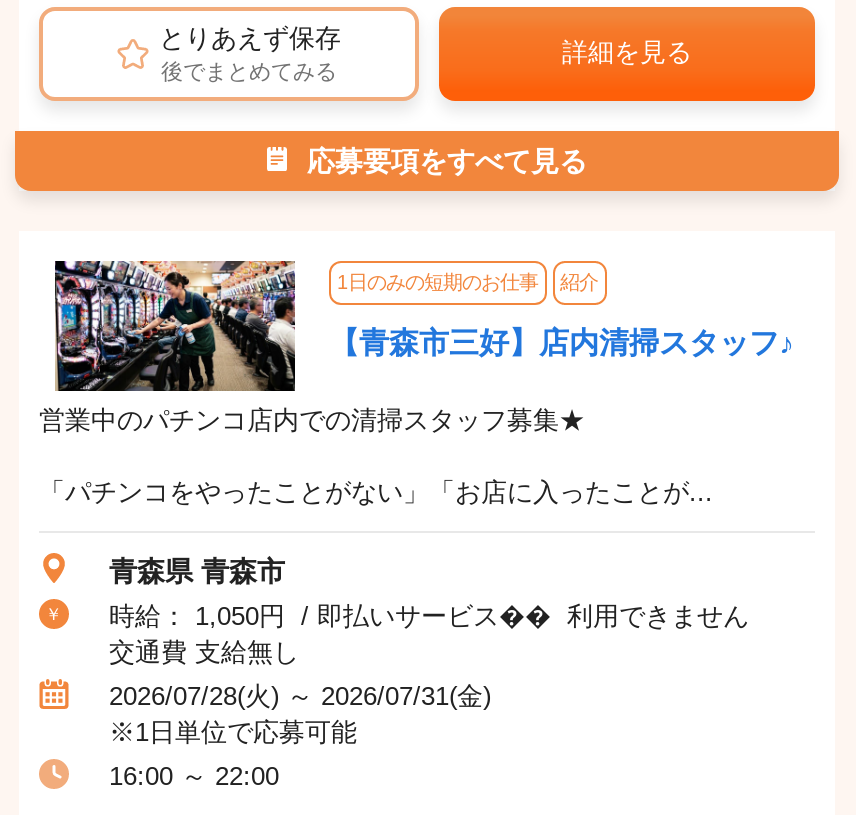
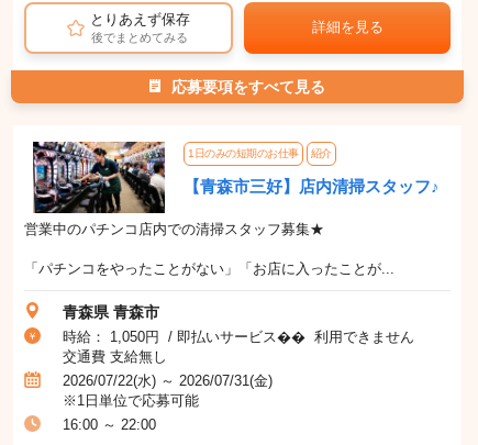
- 2026/07/28(火) ～ 2026/07/31(金)
+ 2026/07/22(水) ～ 2026/07/31(金)
